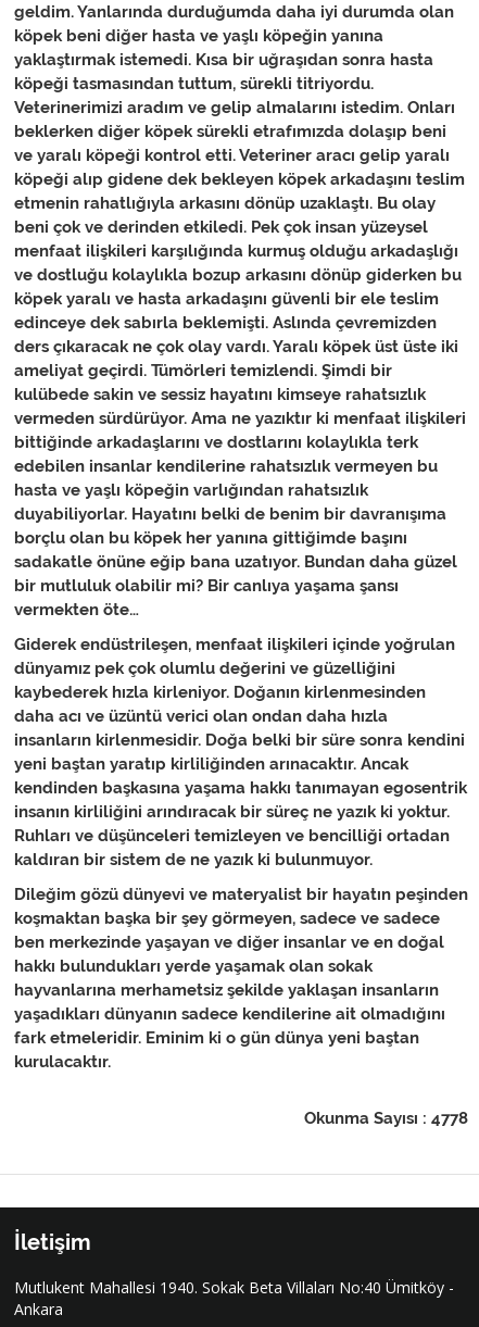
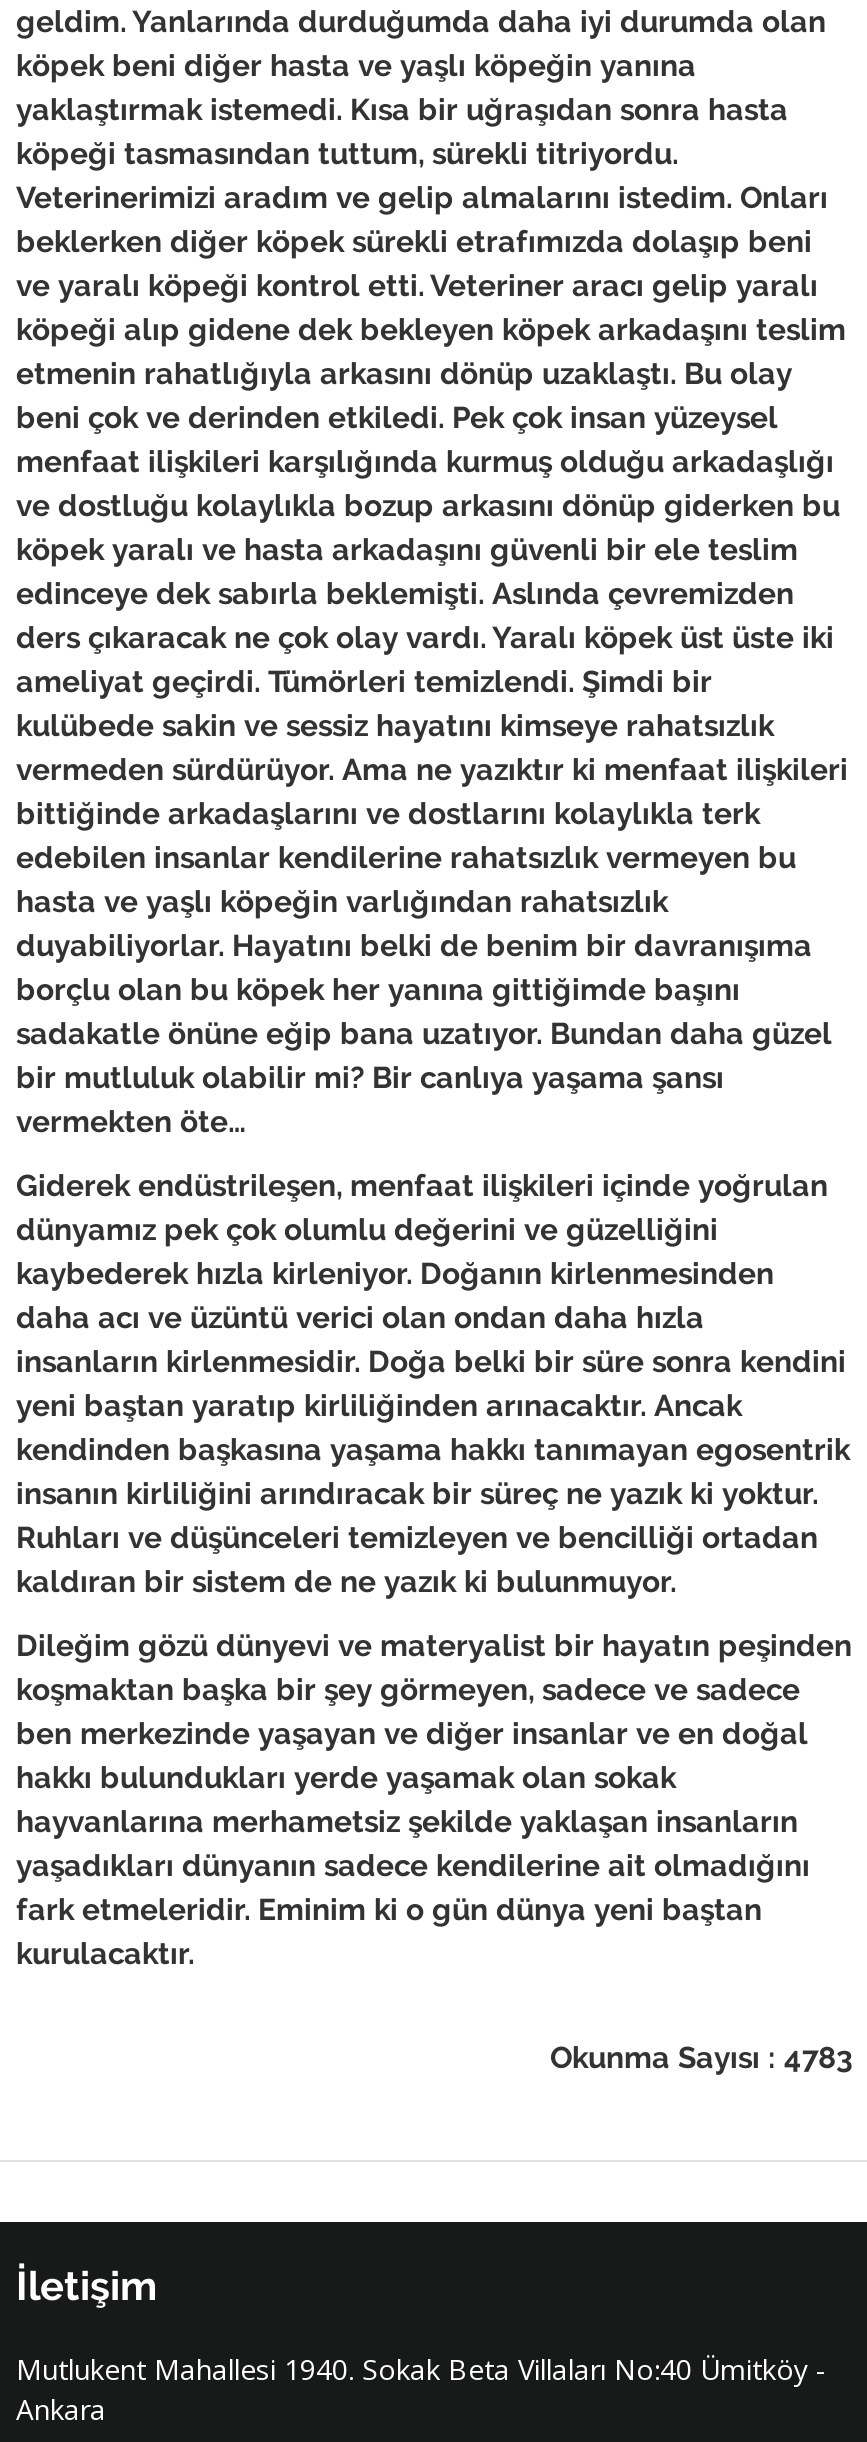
- Okunma Sayısı : 4778
+ Okunma Sayısı : 4783
